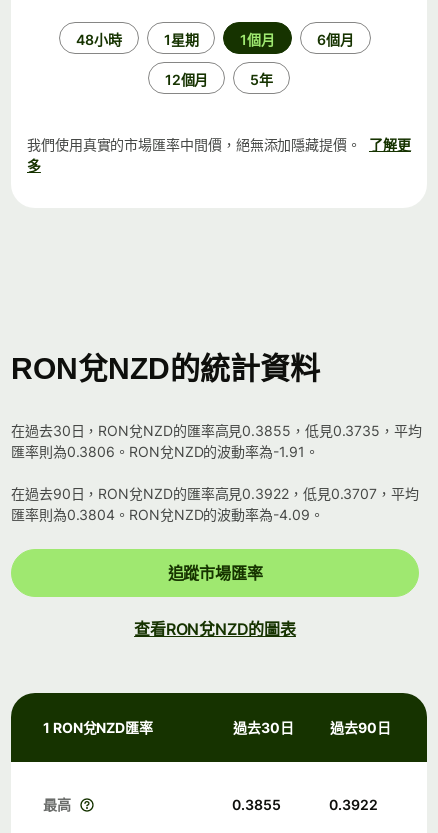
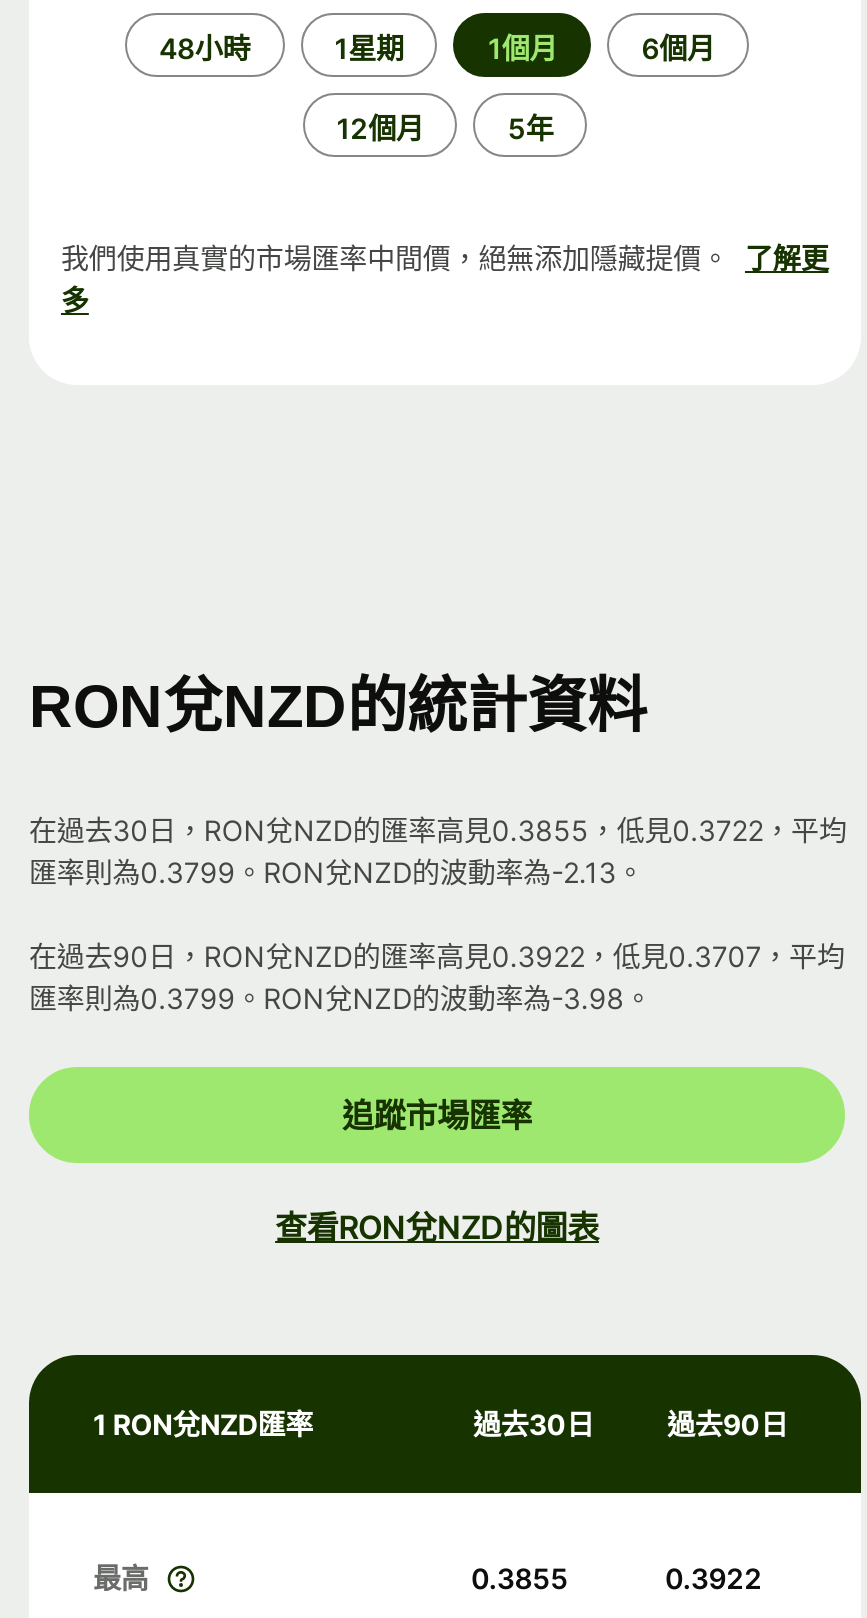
- 在過去30日，RON兌NZD的匯率高見0.3855，低見0.3735，平均
+ 在過去30日，RON兌NZD的匯率高見0.3855，低見0.3722，平均

- 匯率則為0.3806。RON兌NZD的波動率為-1.91。
+ 匯率則為0.3799。RON兌NZD的波動率為-2.13。

- 匯率則為0.3804。RON兌NZD的波動率為-4.09。
+ 匯率則為0.3799。RON兌NZD的波動率為-3.98。
